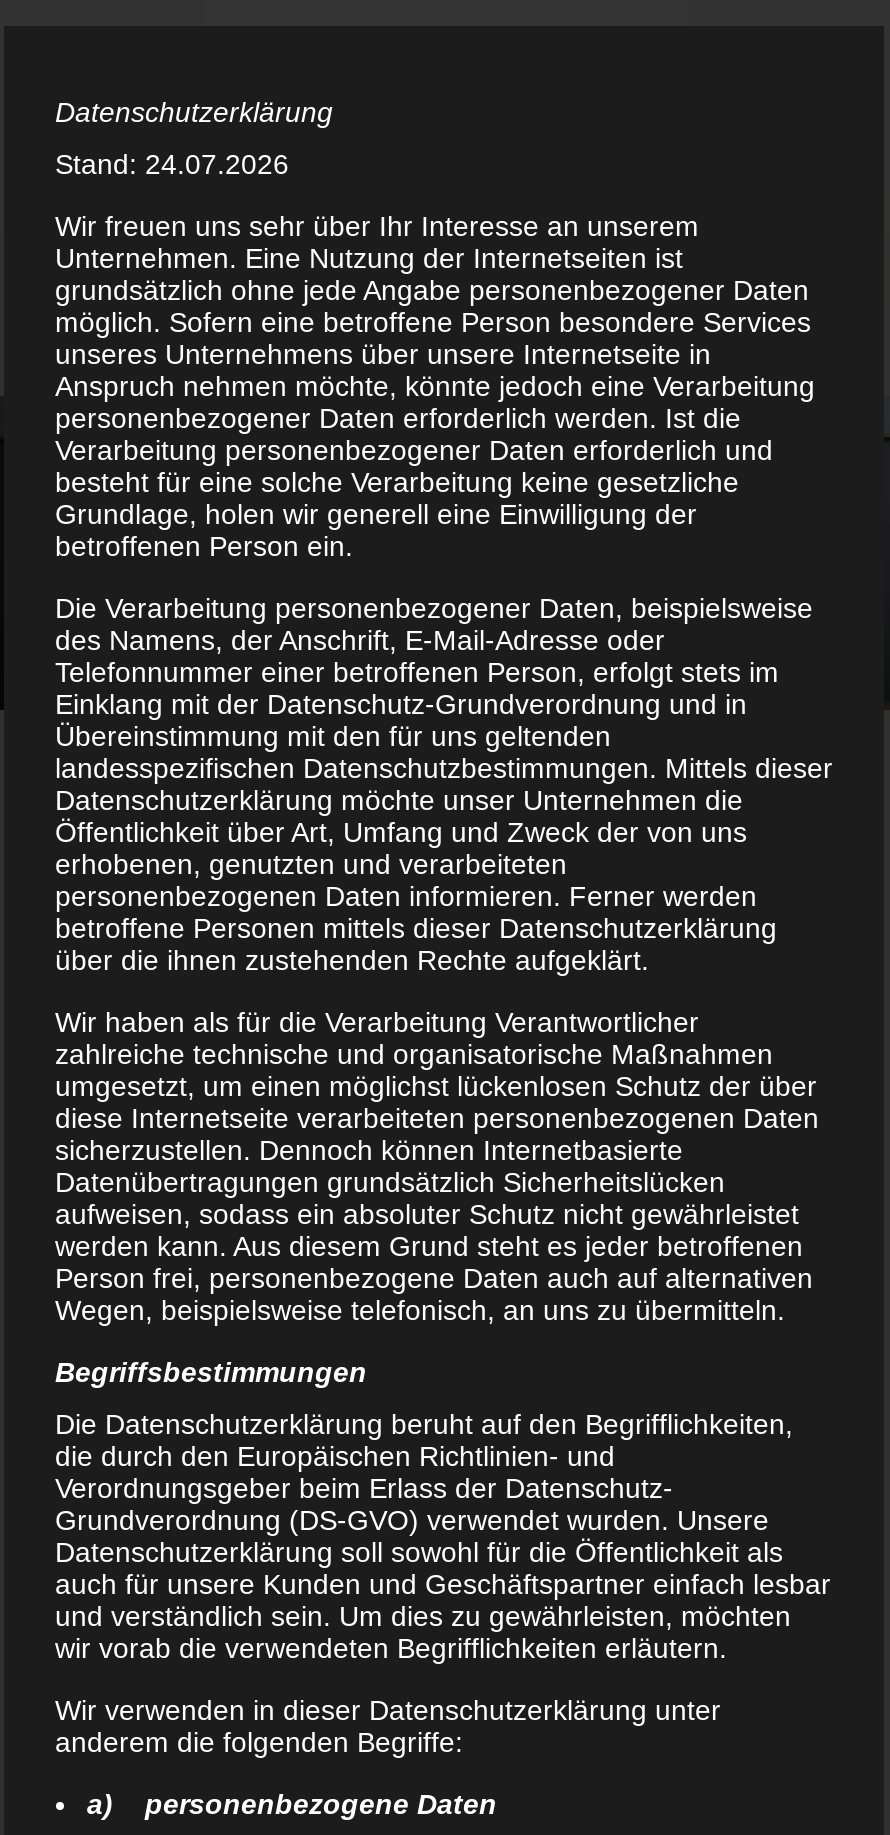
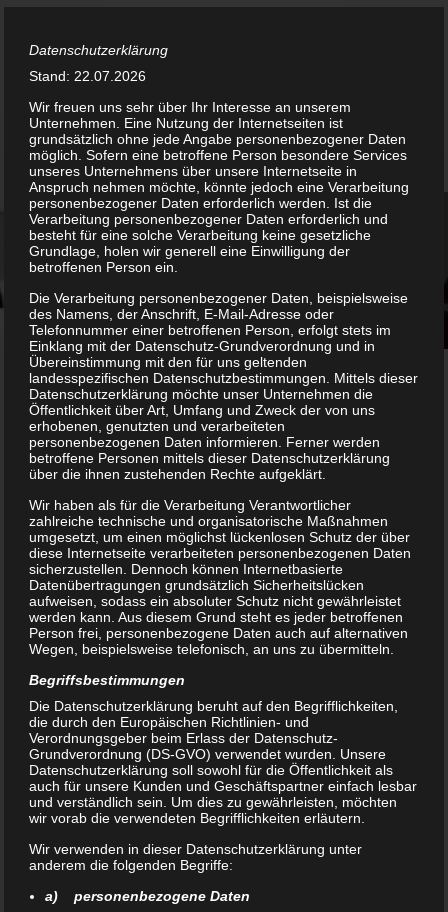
- Stand: 24.07.2026
+ Stand: 22.07.2026
